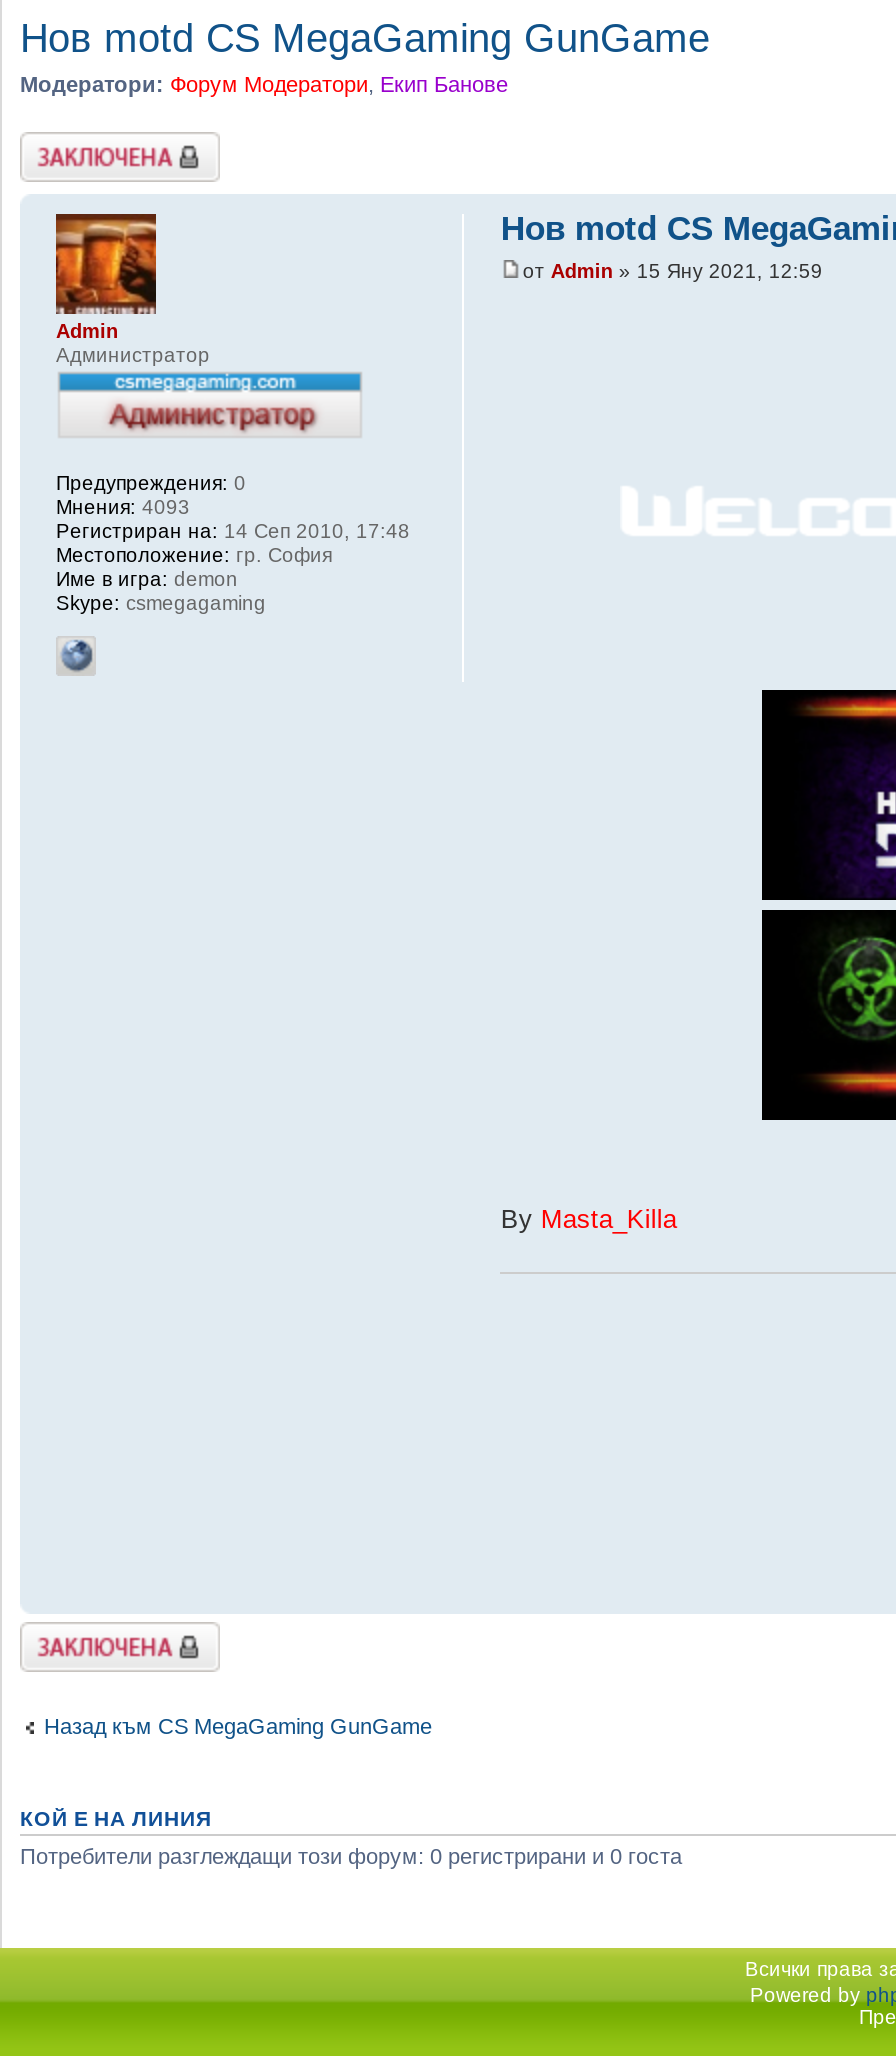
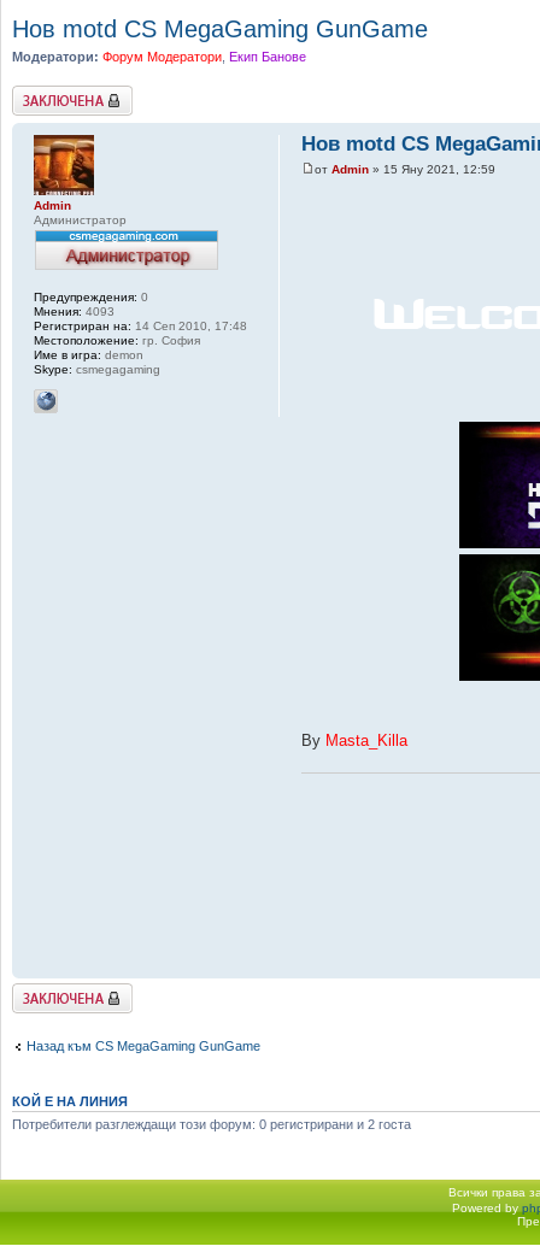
- Потребители разглеждащи този форум: 0 регистрирани и 0 госта
+ Потребители разглеждащи този форум: 0 регистрирани и 2 госта
